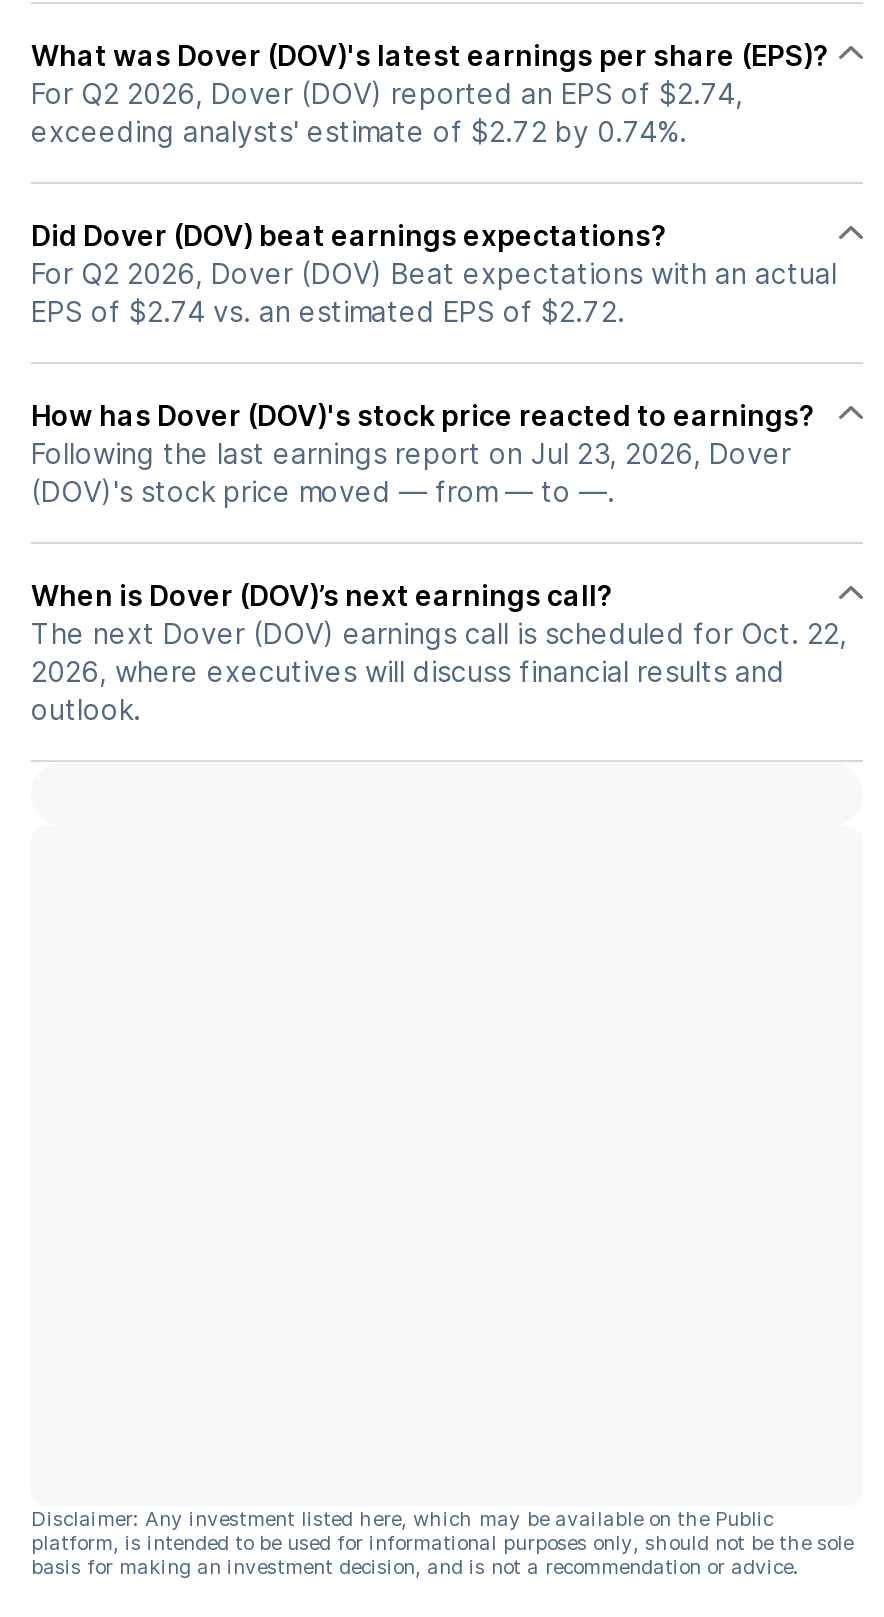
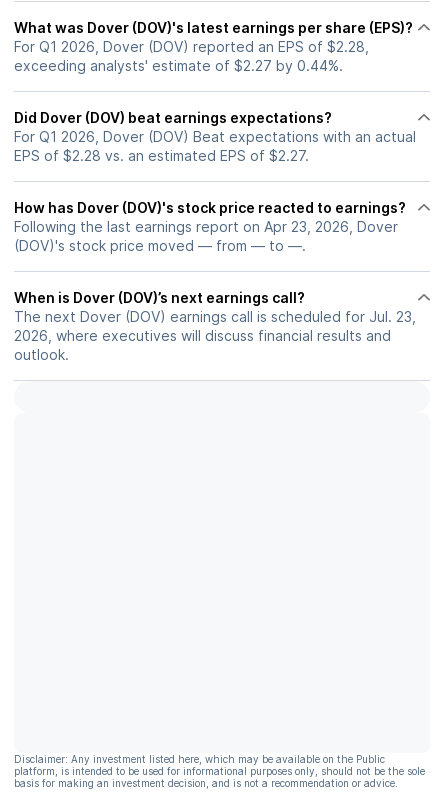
- For Q2 2026, Dover (DOV) reported an EPS of $2.74,
+ For Q1 2026, Dover (DOV) reported an EPS of $2.28,

- exceeding analysts' estimate of $2.72 by 0.74%.
+ exceeding analysts' estimate of $2.27 by 0.44%.

- For Q2 2026, Dover (DOV) Beat expectations with an actual
+ For Q1 2026, Dover (DOV) Beat expectations with an actual

- EPS of $2.74 vs. an estimated EPS of $2.72.
+ EPS of $2.28 vs. an estimated EPS of $2.27.

- Following the last earnings report on Jul 23, 2026, Dover
+ Following the last earnings report on Apr 23, 2026, Dover

- The next Dover (DOV) earnings call is scheduled for Oct. 22,
+ The next Dover (DOV) earnings call is scheduled for Jul. 23,
